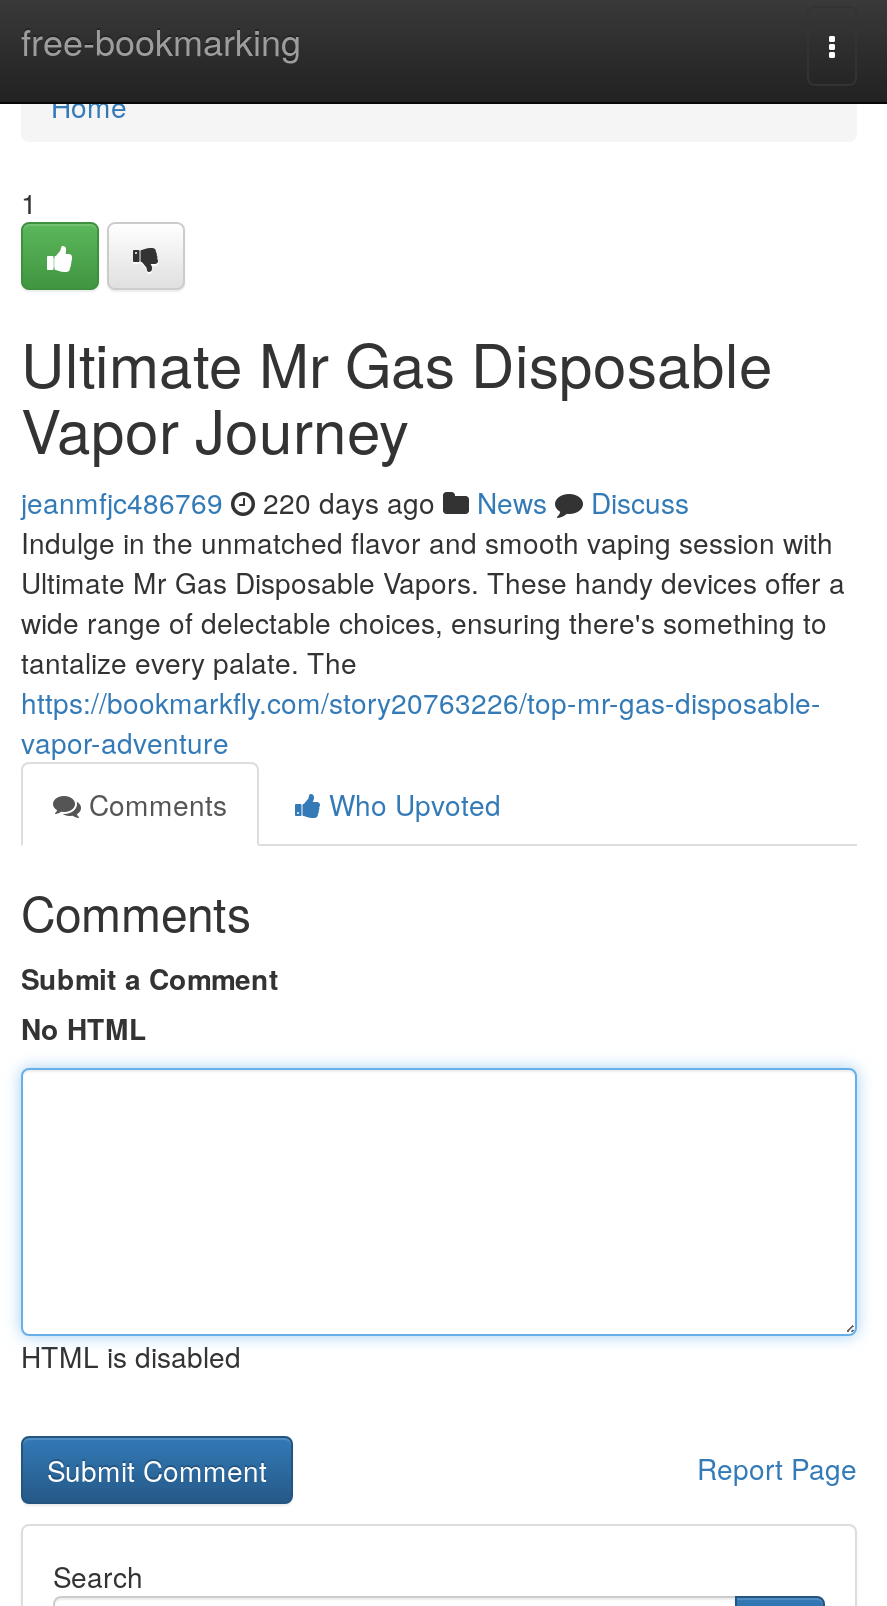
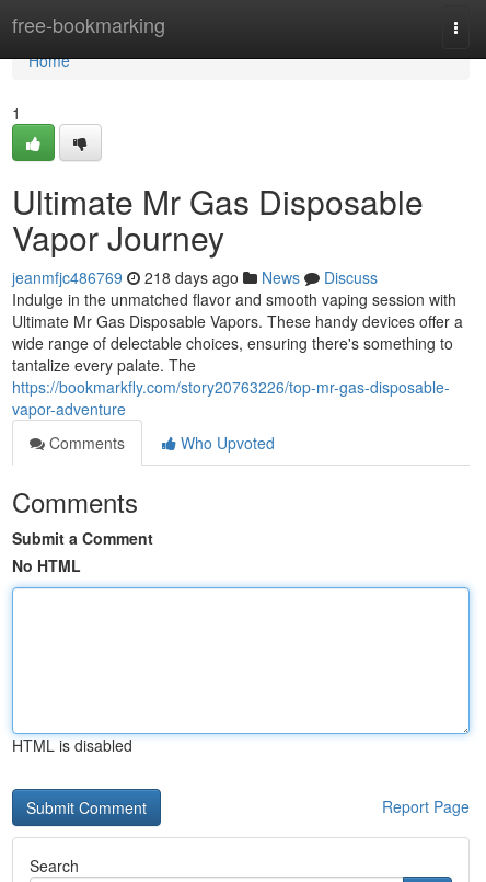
- jeanmfjc486769 220 days ago News Discuss
+ jeanmfjc486769 218 days ago News Discuss
